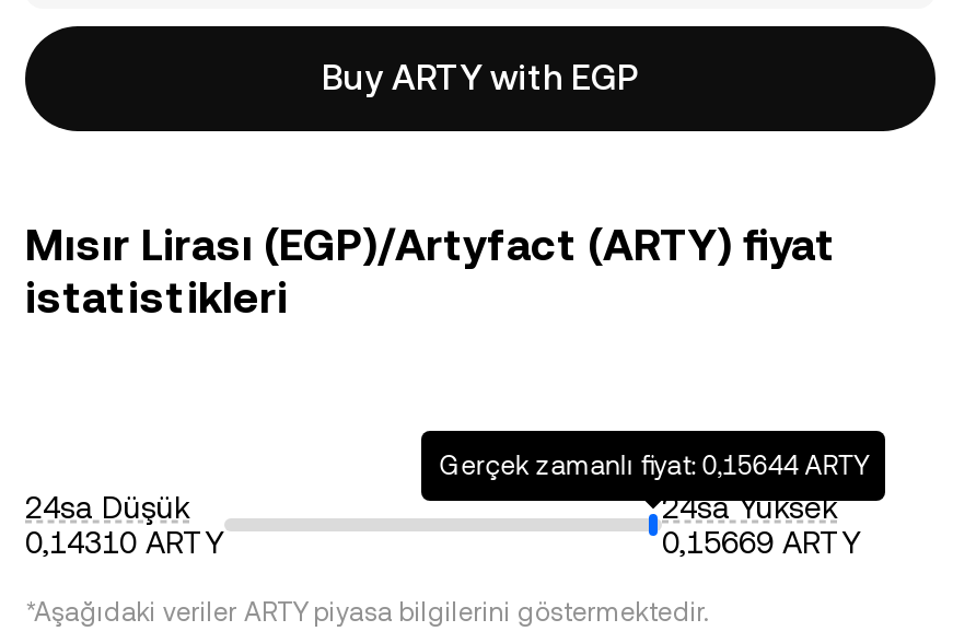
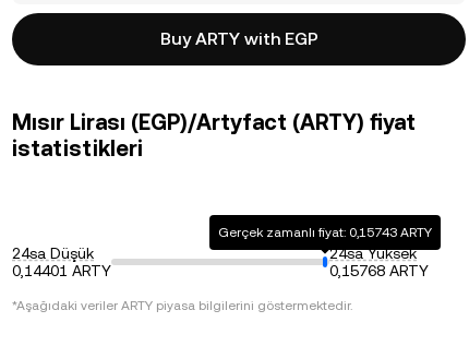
- Gerçek zamanlı fiyat: 0,15644 ARTY
+ Gerçek zamanlı fiyat: 0,15743 ARTY

- 0,14310 ARTY
+ 0,14401 ARTY

- 0,15669 ARTY
+ 0,15768 ARTY
